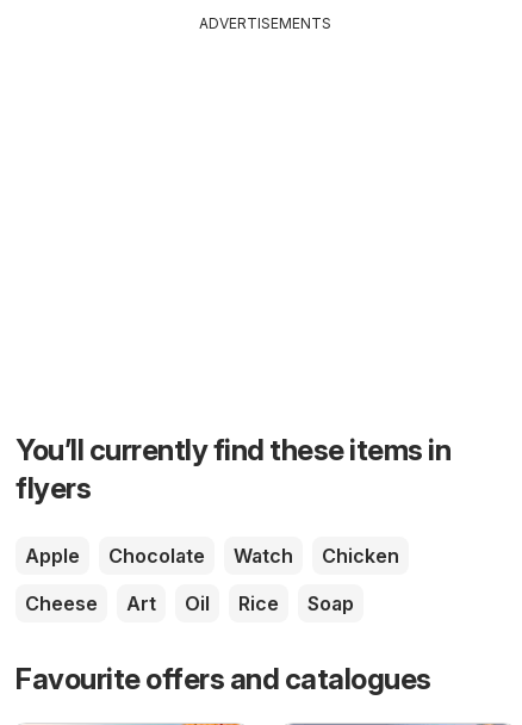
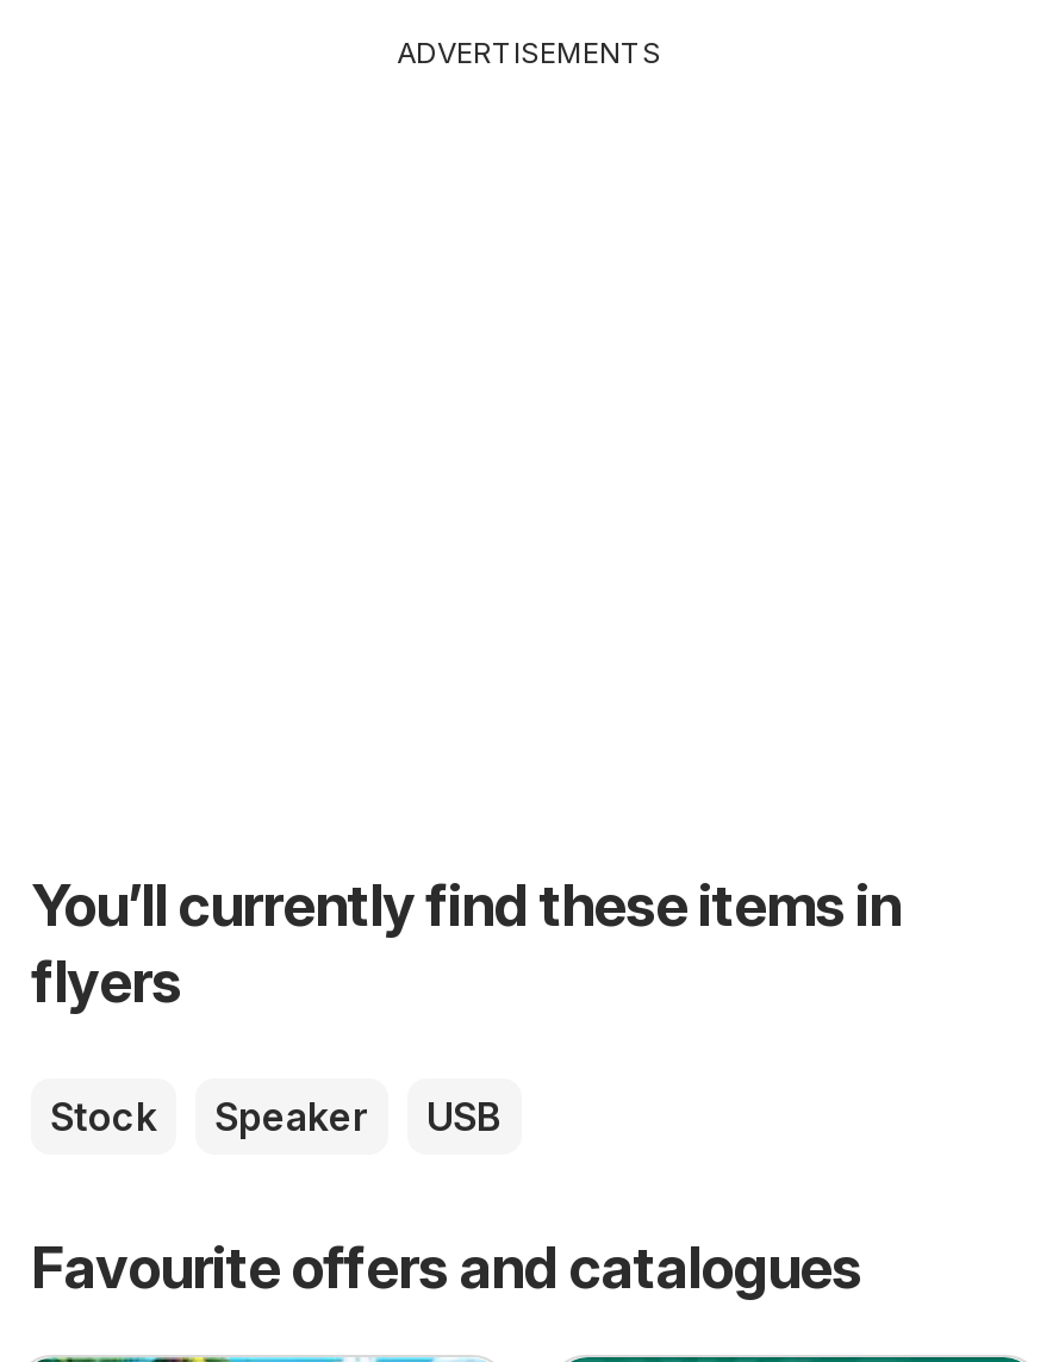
- Apple
- Chocolate
- Watch
- Chicken
- Cheese
- Art
- Oil
- Rice
- Soap
+ Stock
+ Speaker
+ USB
